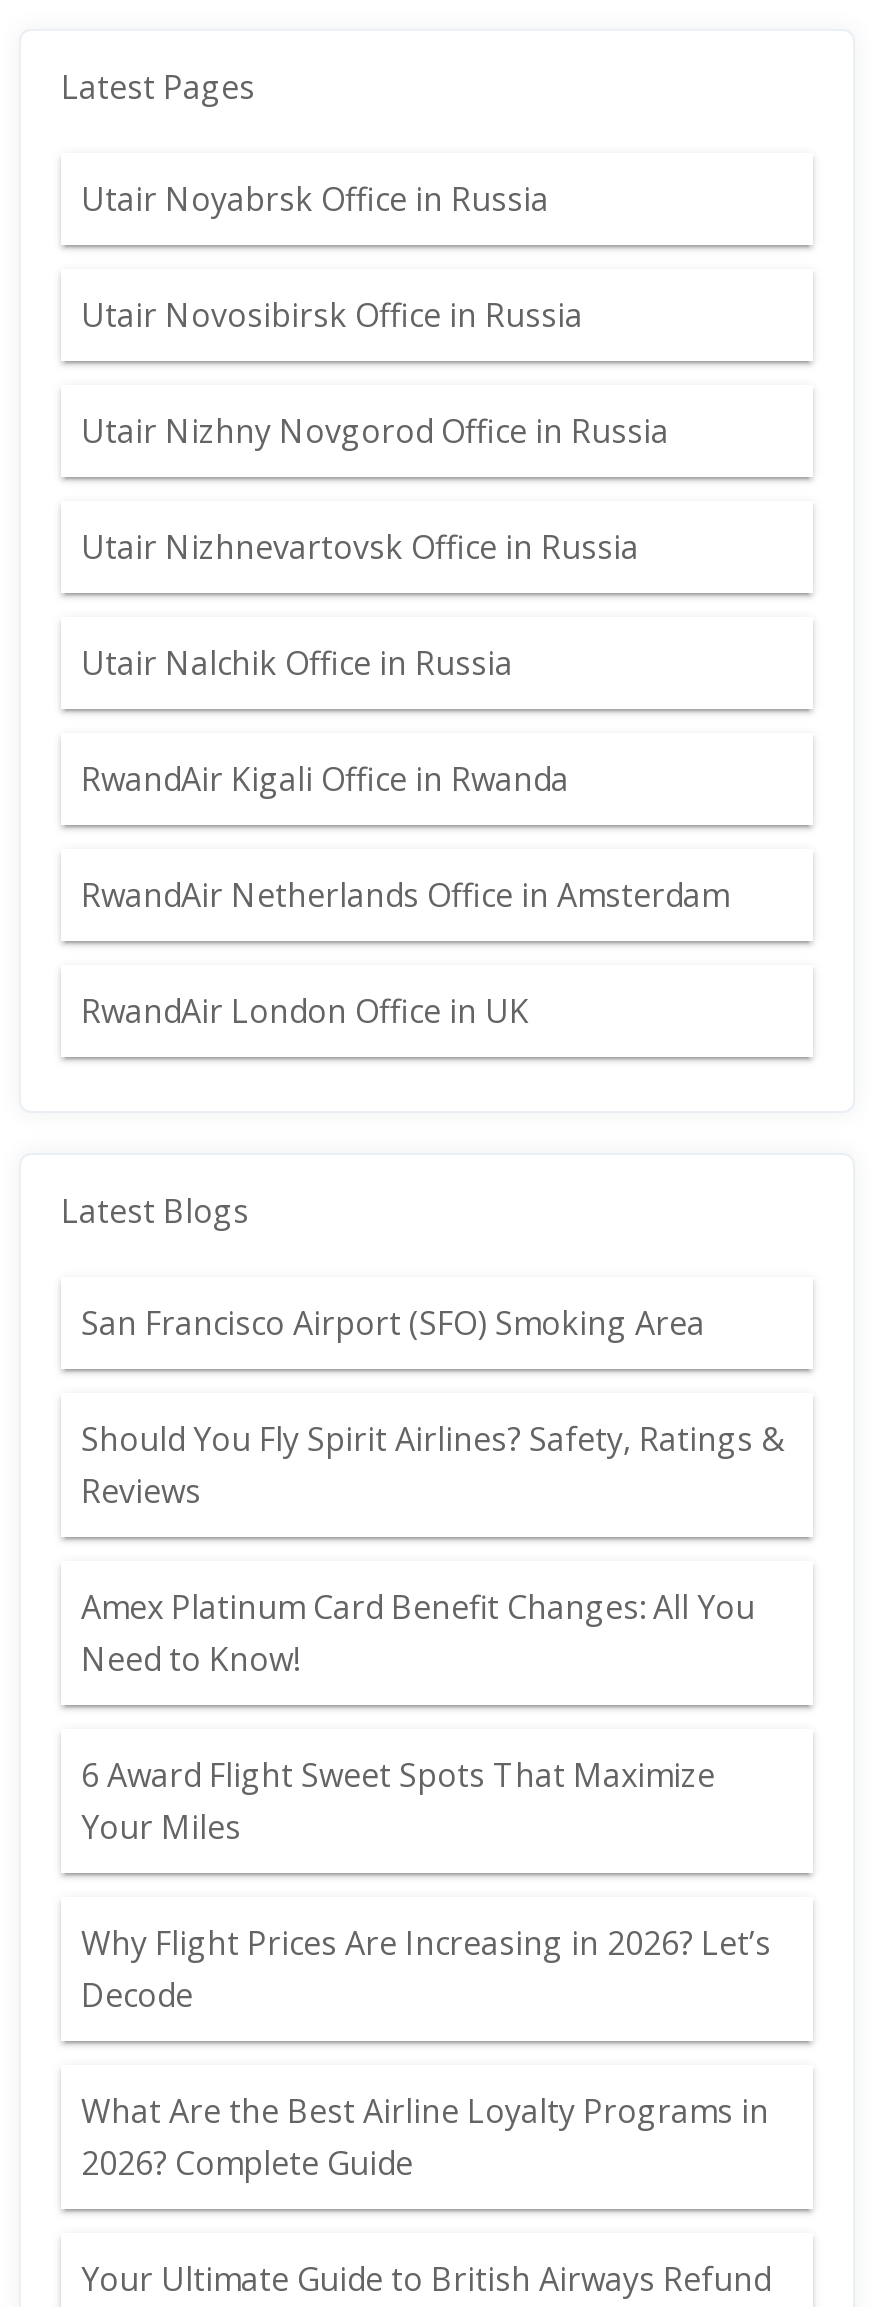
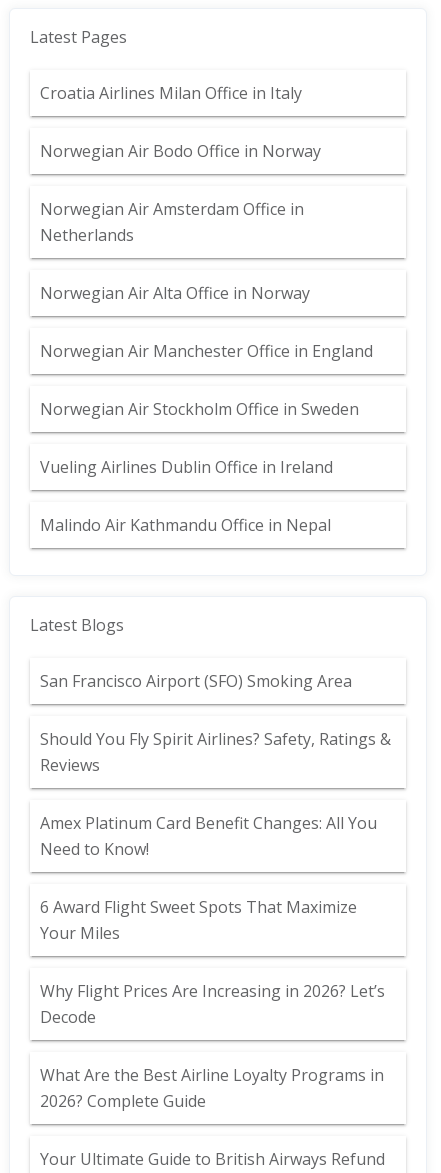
- Utair Noyabrsk Office in Russia
+ Croatia Airlines Milan Office in Italy

- Utair Novosibirsk Office in Russia
+ Norwegian Air Bodo Office in Norway

- Utair Nizhny Novgorod Office in Russia
+ Norwegian Air Amsterdam Office in
+ Netherlands

- Utair Nizhnevartovsk Office in Russia
+ Norwegian Air Alta Office in Norway

- Utair Nalchik Office in Russia
+ Norwegian Air Manchester Office in England

- RwandAir Kigali Office in Rwanda
+ Norwegian Air Stockholm Office in Sweden

- RwandAir Netherlands Office in Amsterdam
+ Vueling Airlines Dublin Office in Ireland

- RwandAir London Office in UK
+ Malindo Air Kathmandu Office in Nepal
